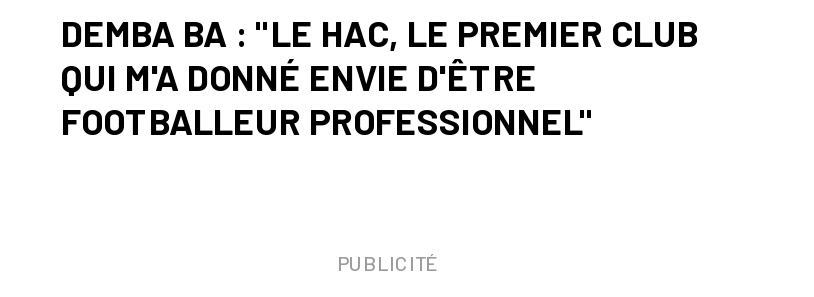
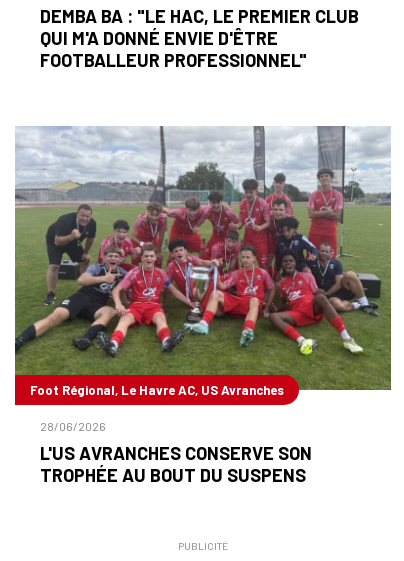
+ [image]
+ Foot Régional, Le Havre AC, US Avranches
+ 28/06/2026
+ L'US AVRANCHES CONSERVE SON
+ TROPHÉE AU BOUT DU SUSPENS
